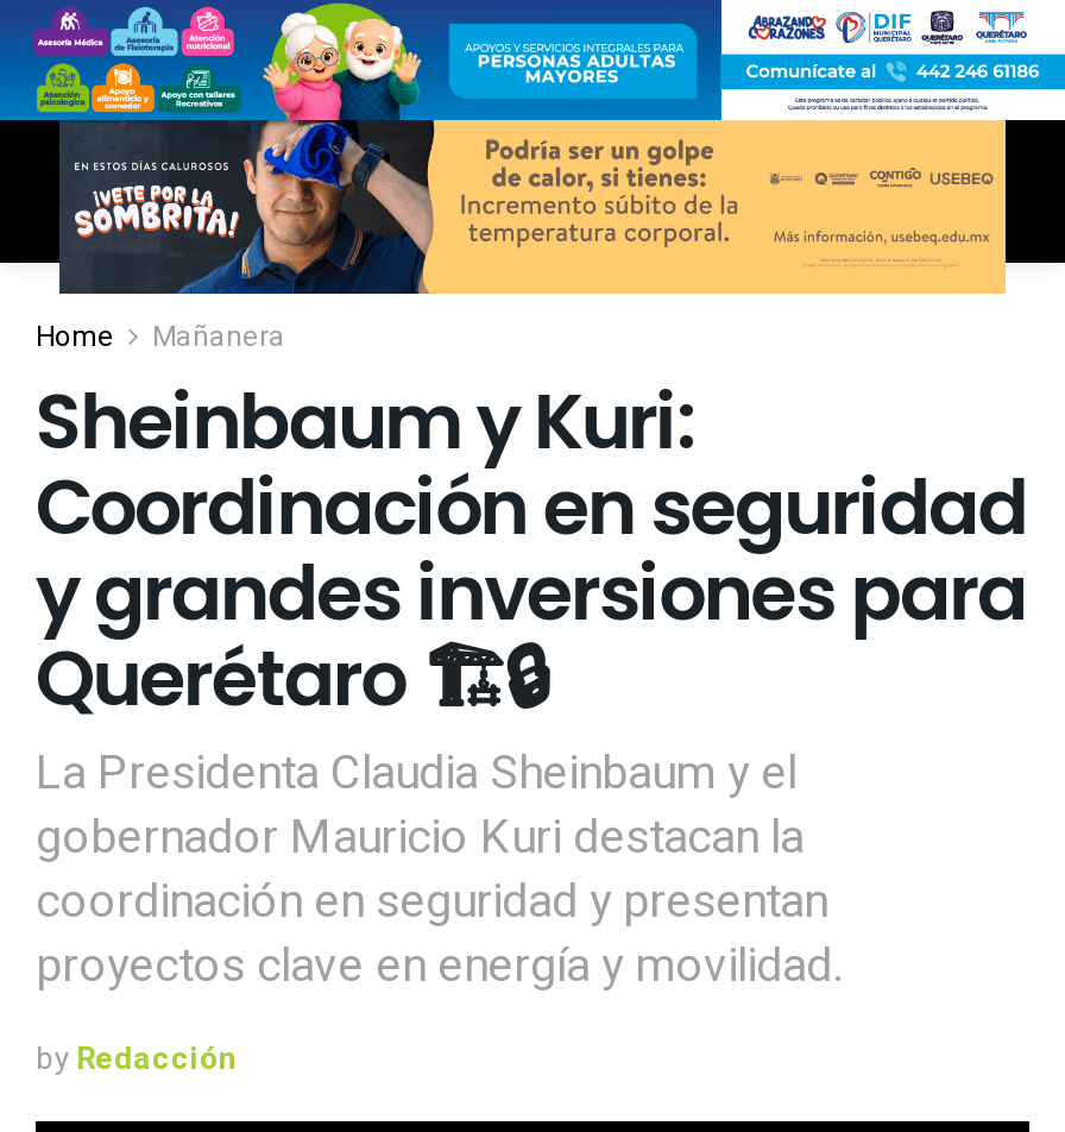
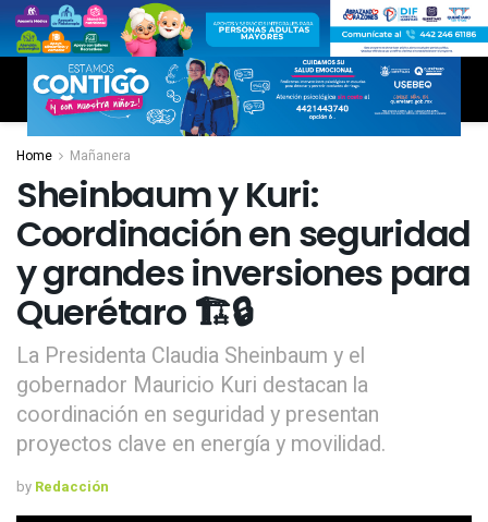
- [image]
+ [image]
